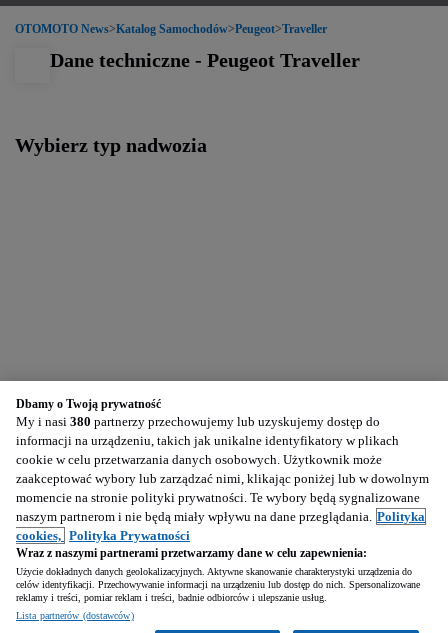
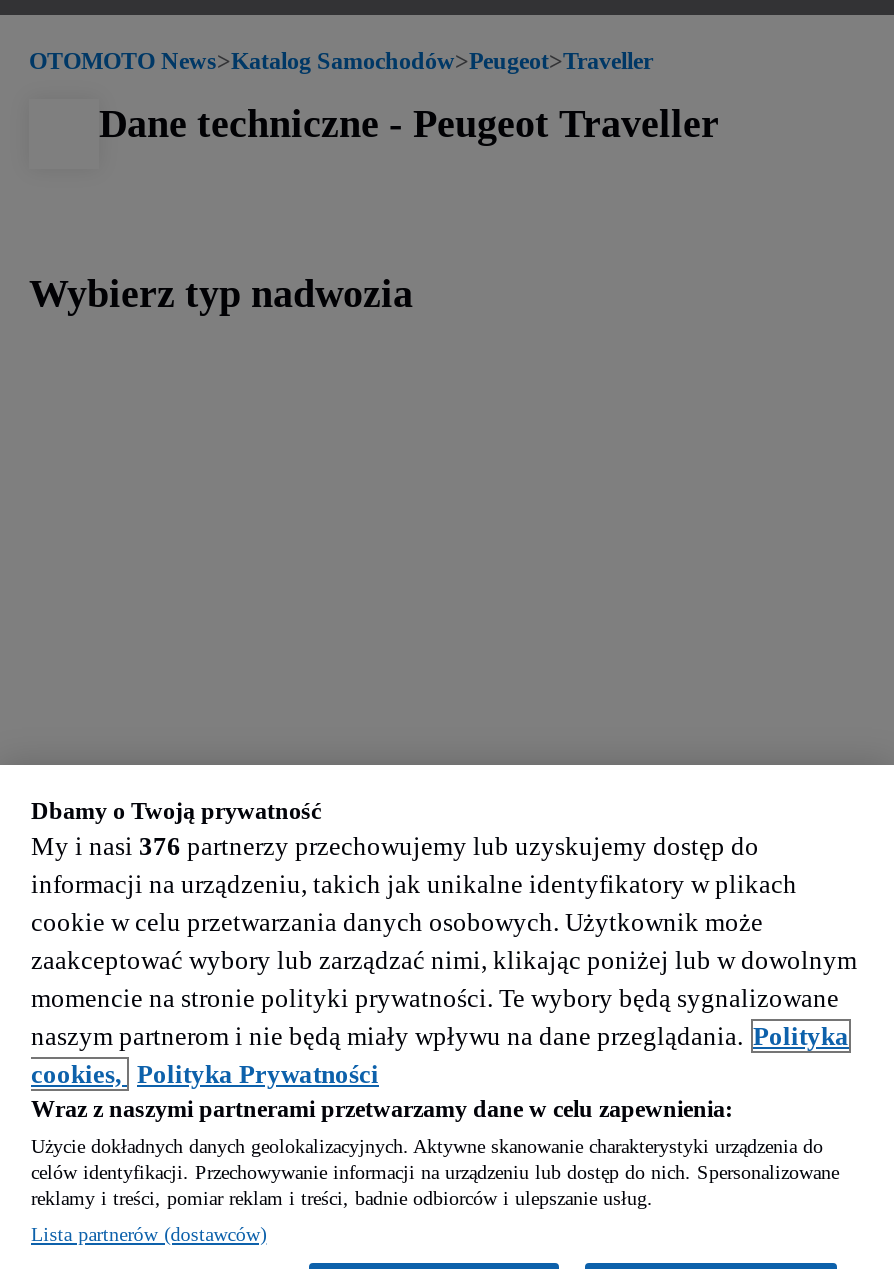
- My i nasi 380 partnerzy przechowujemy lub uzyskujemy dostęp do
+ My i nasi 376 partnerzy przechowujemy lub uzyskujemy dostęp do
